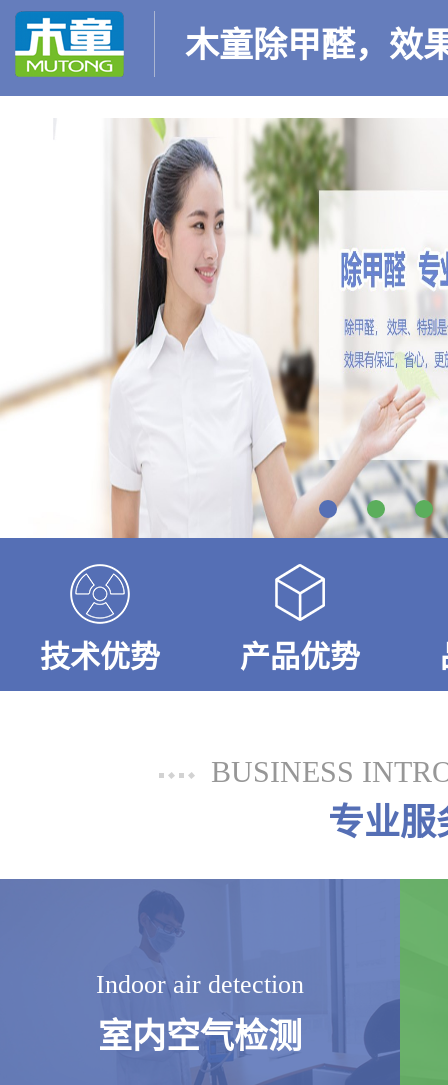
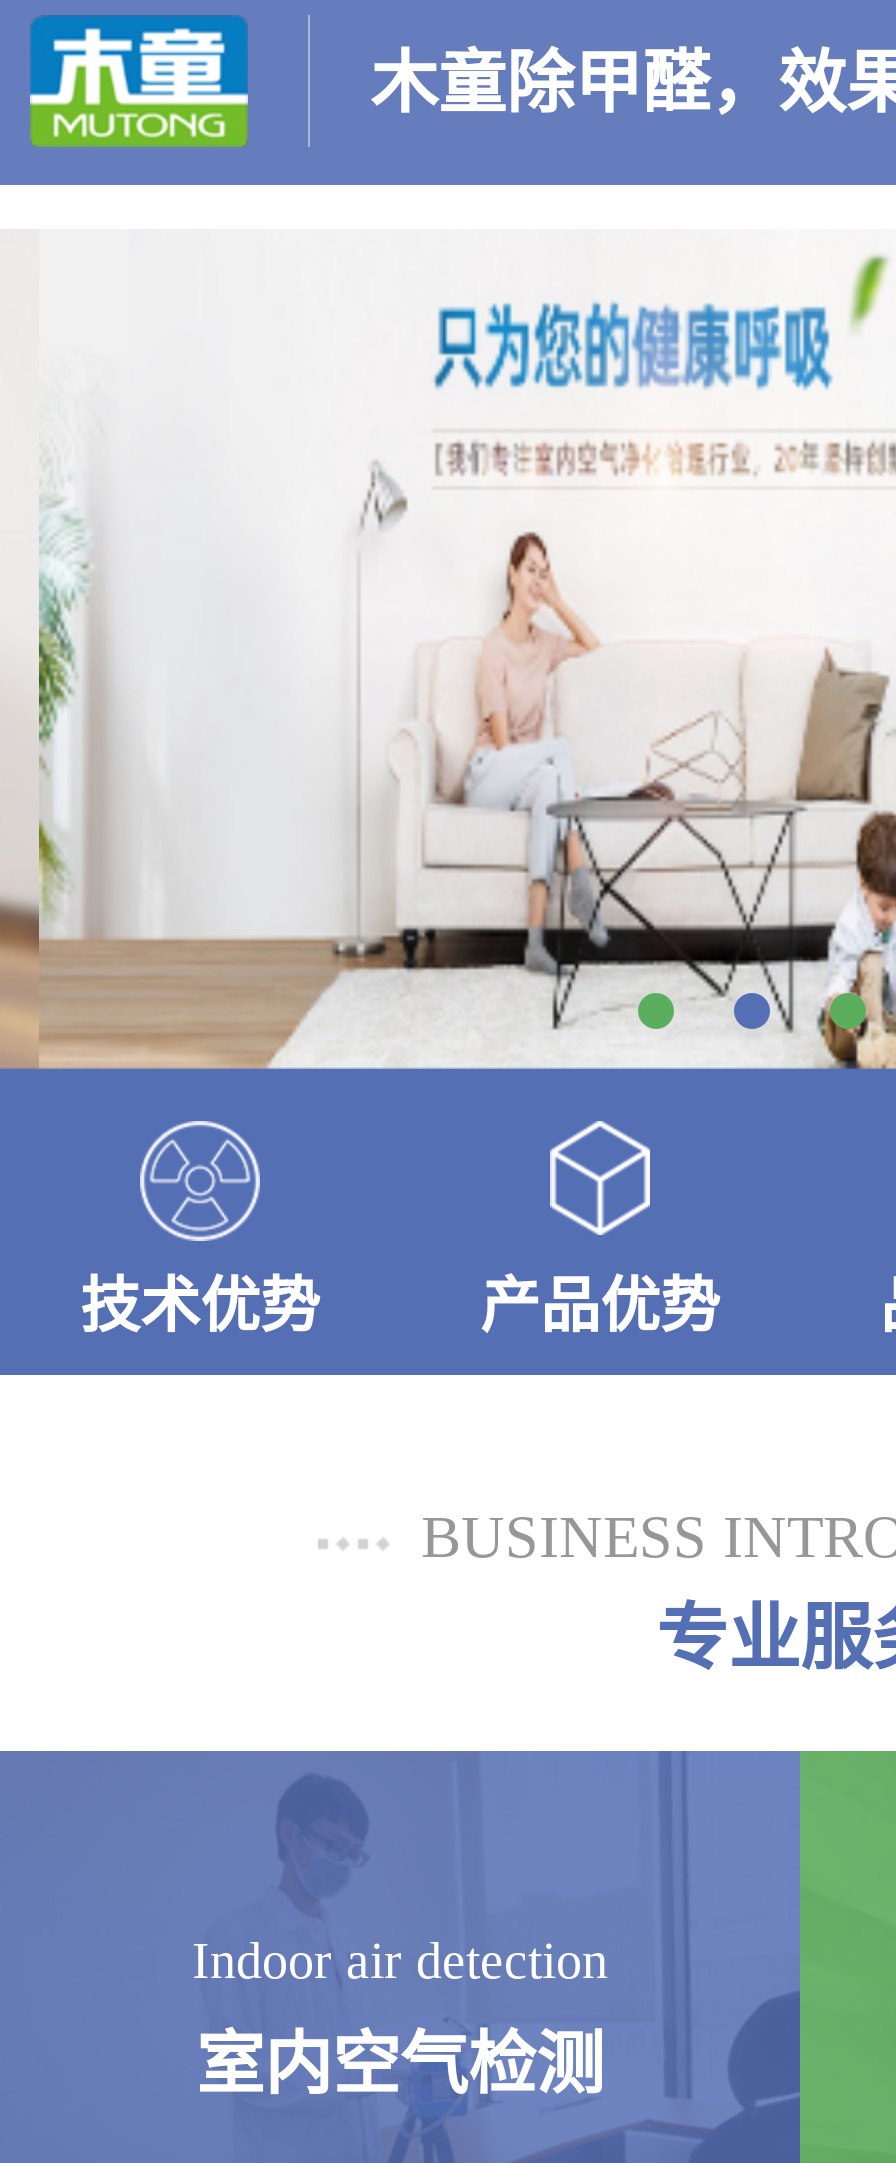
- [image]
+ [image]
